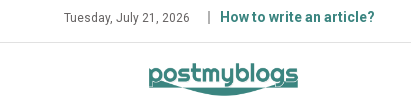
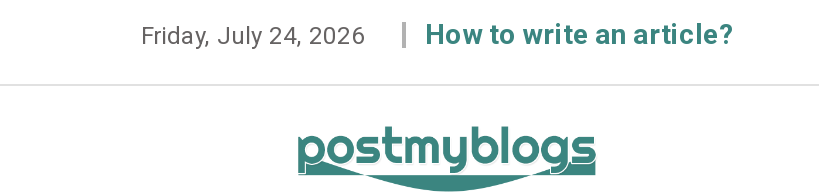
- Tuesday, July 21, 2026
+ Friday, July 24, 2026
